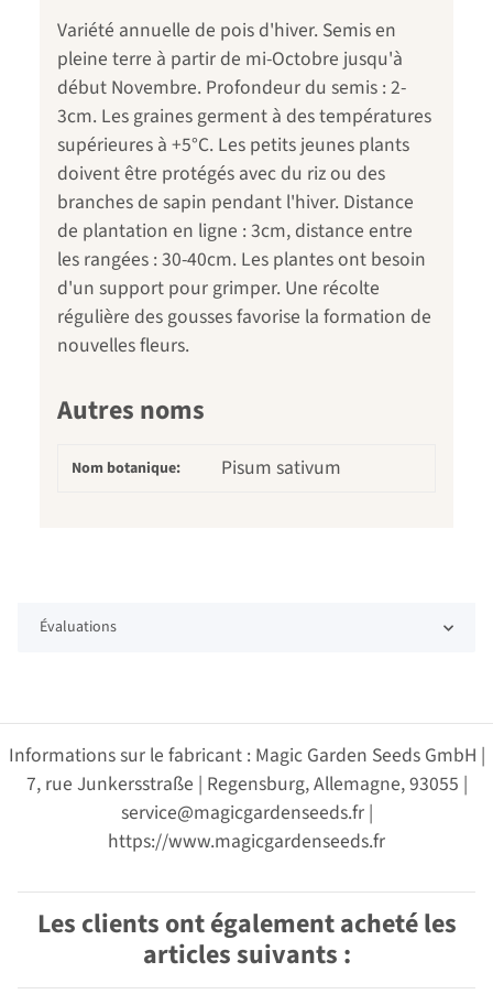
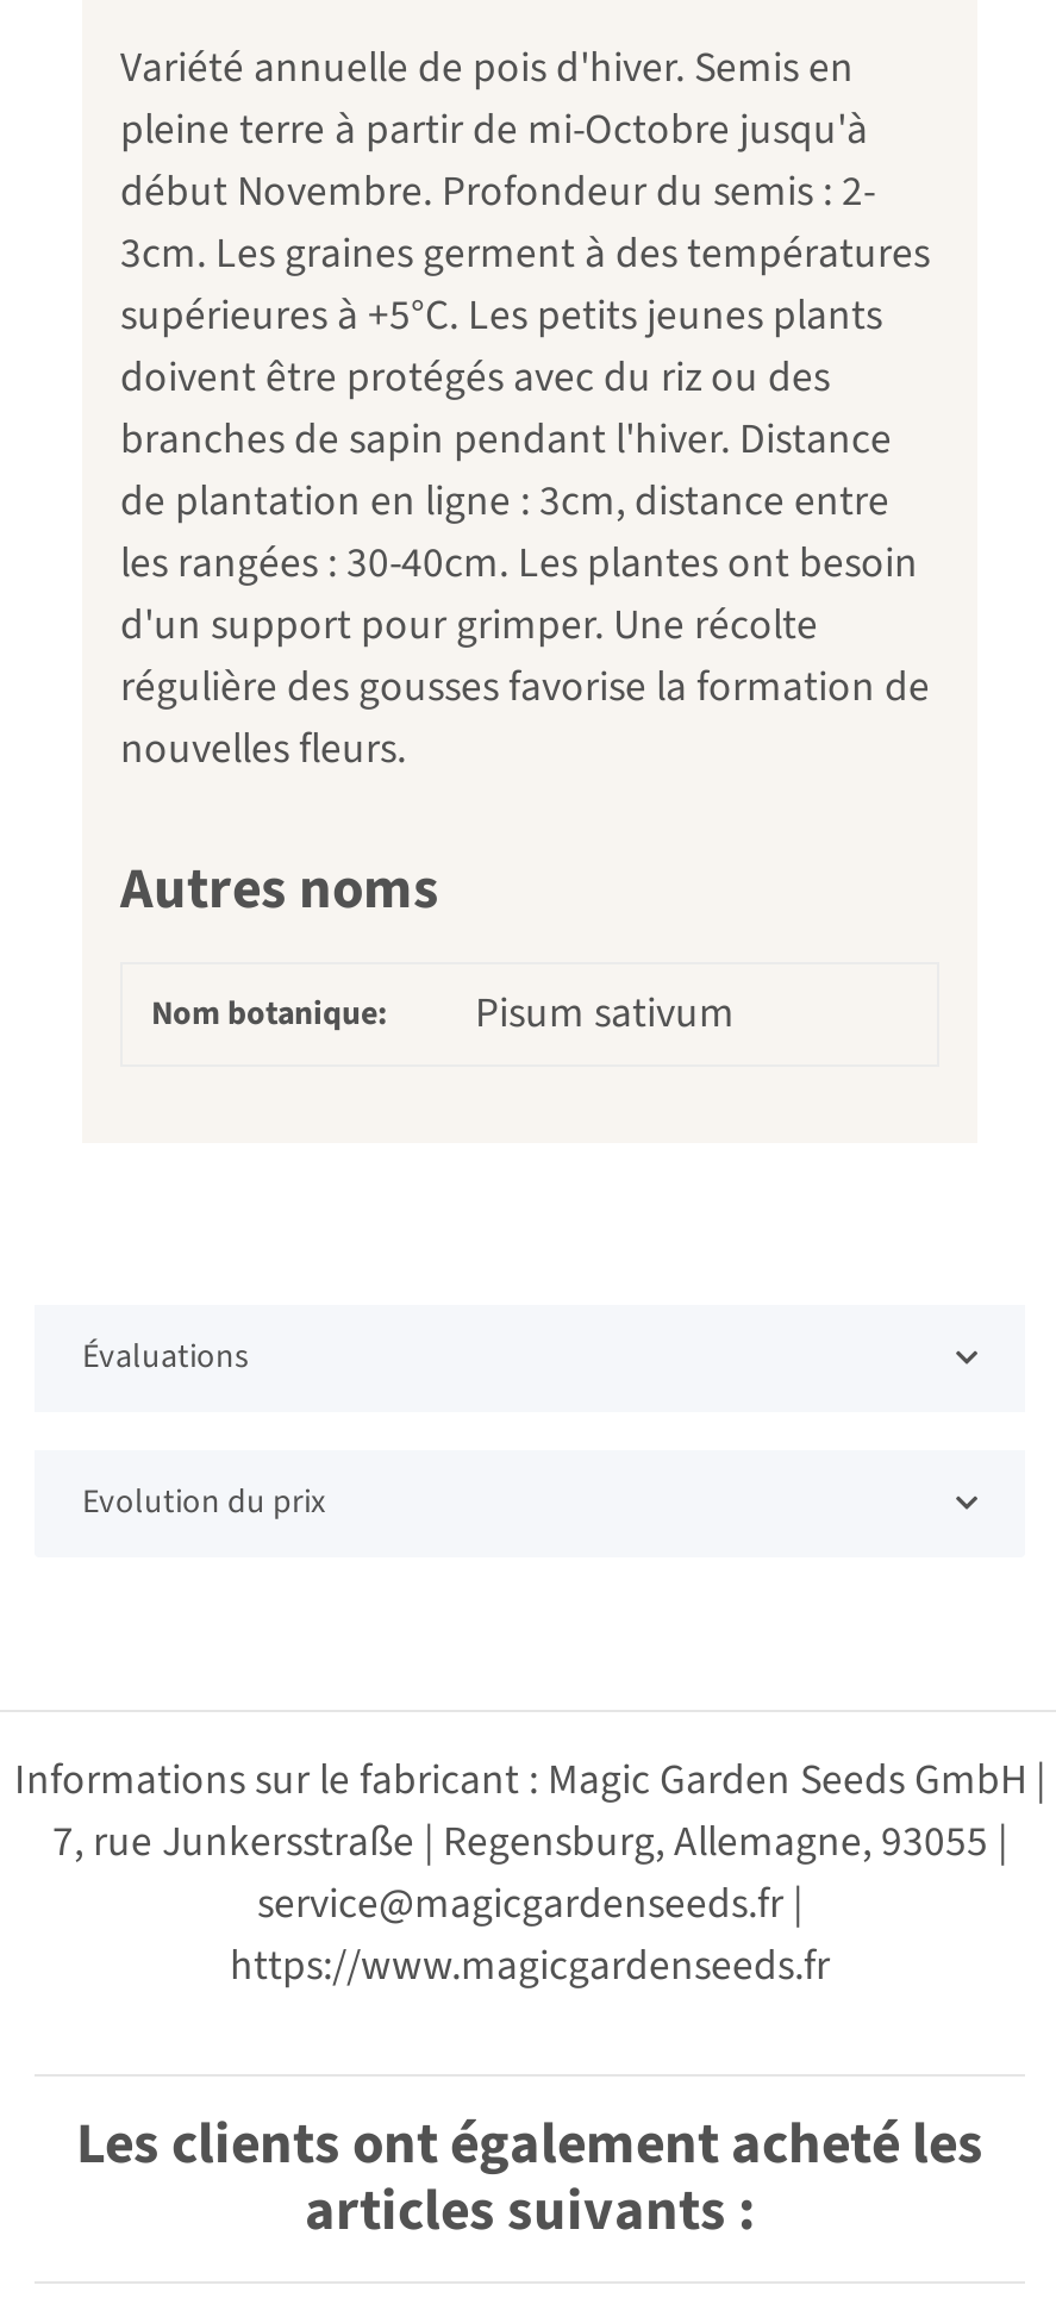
+ Evolution du prix
